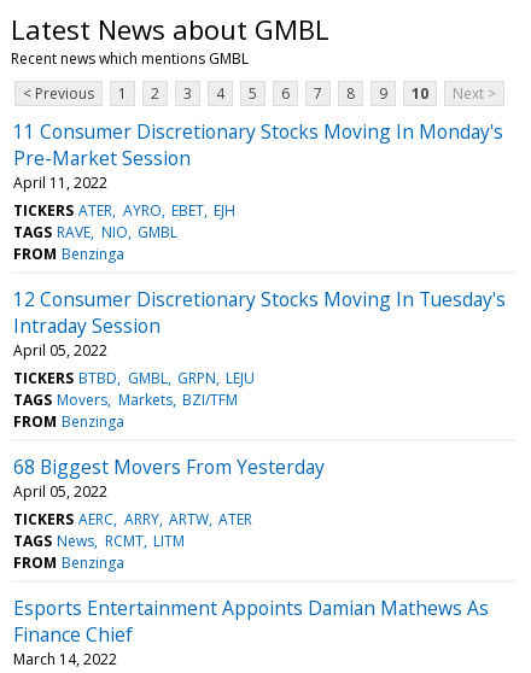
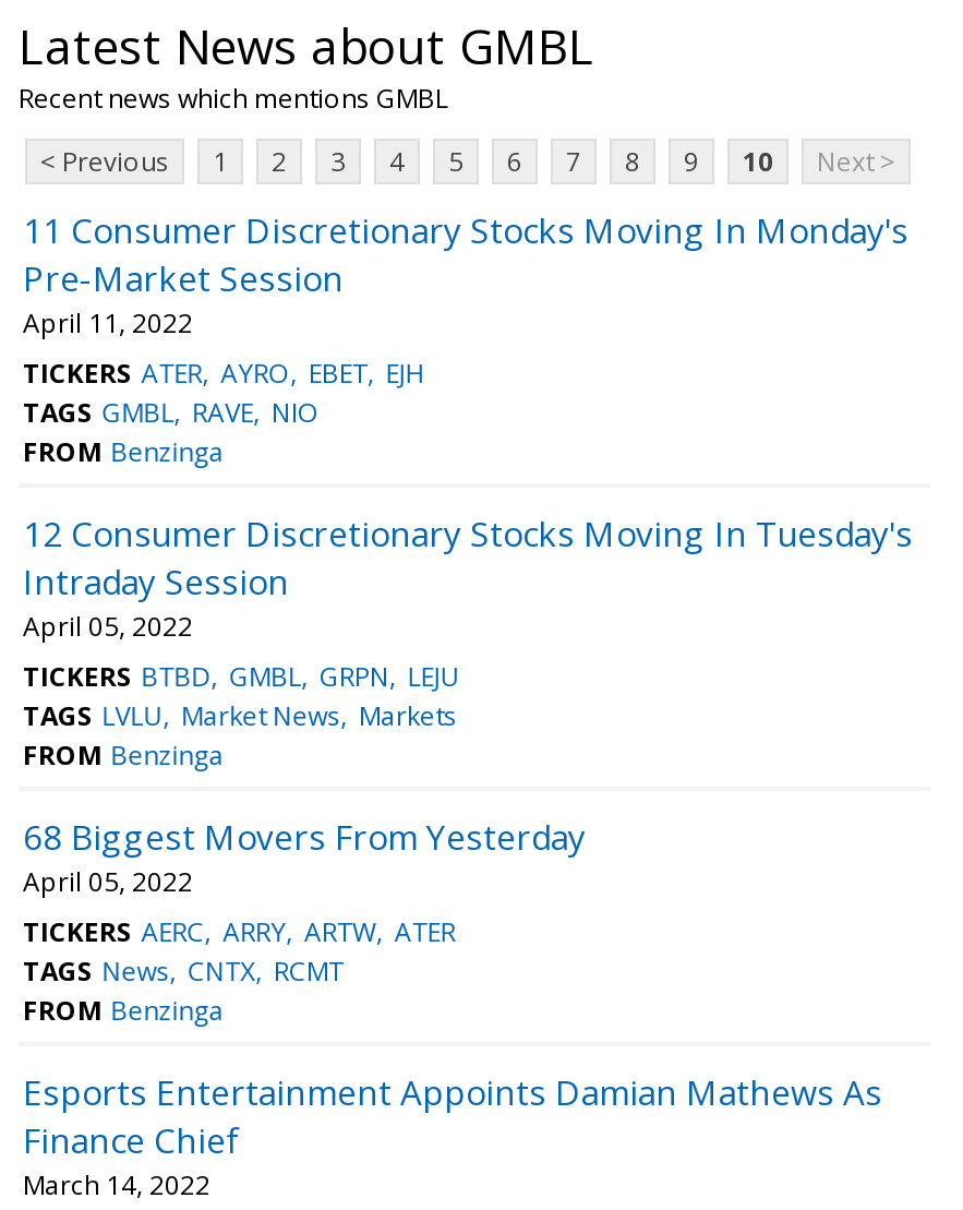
- TAGS RAVE NIO GMBL
+ TAGS GMBL RAVE NIO

- TAGS Movers Markets BZI/TFM
+ TAGS LVLU Market News Markets

- TAGS News RCMT LITM
+ TAGS News CNTX RCMT
